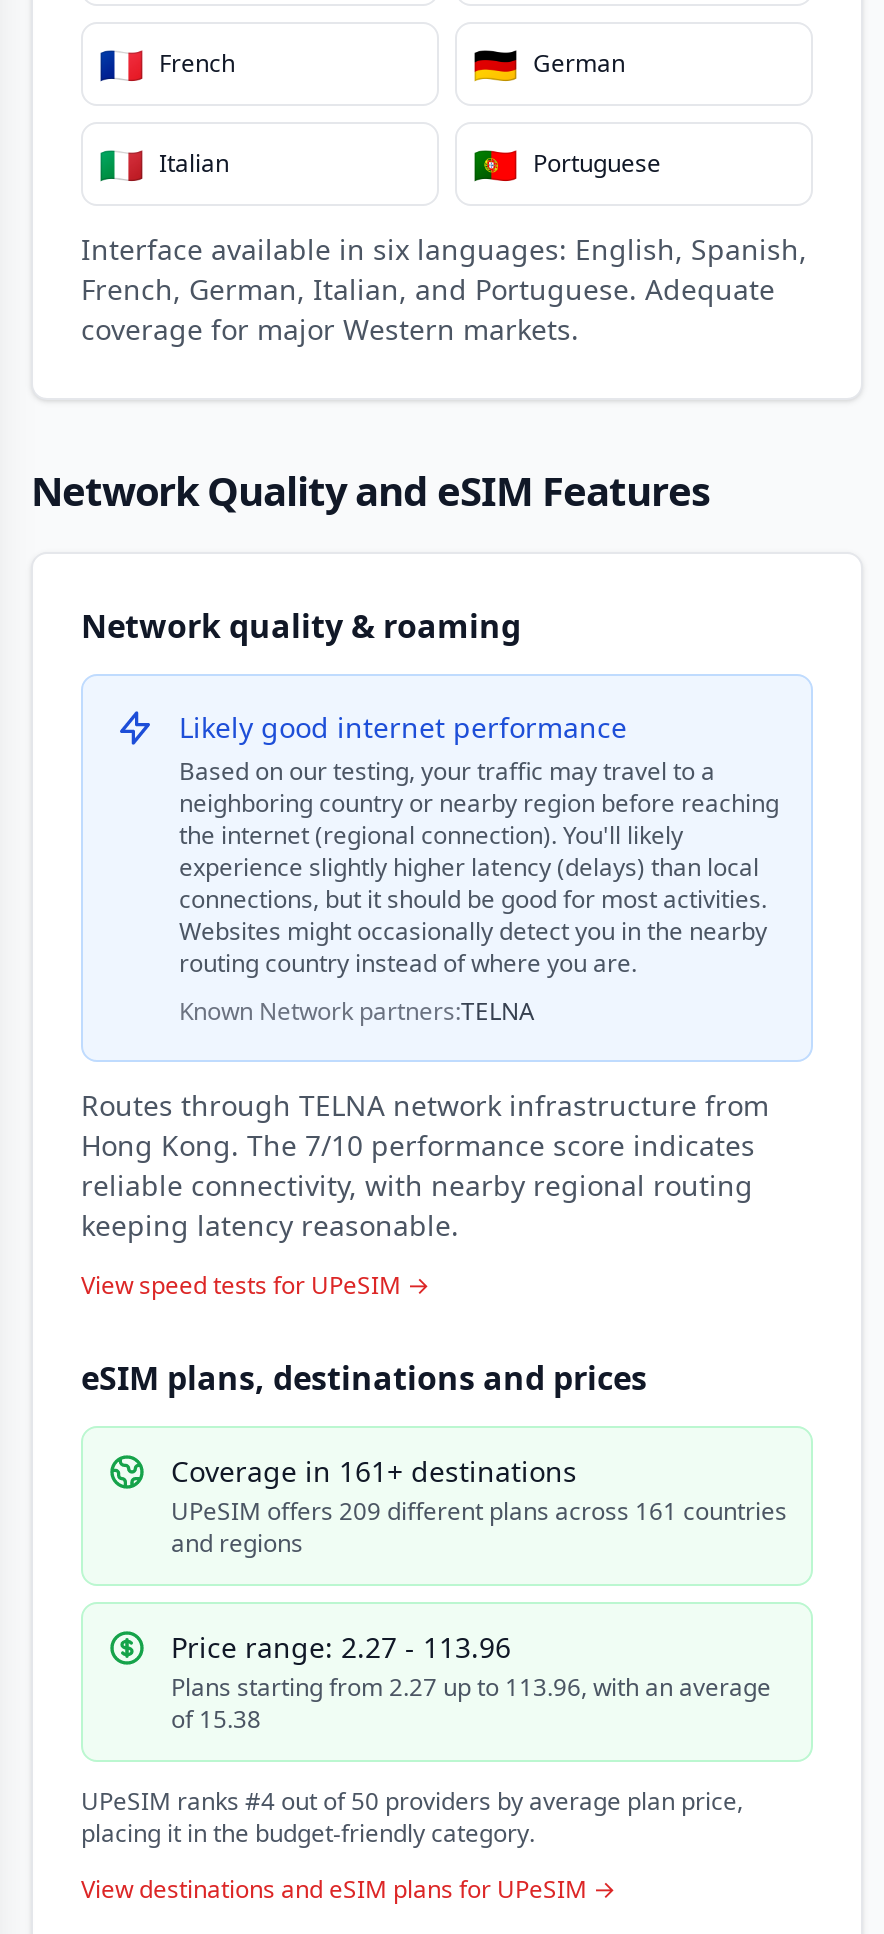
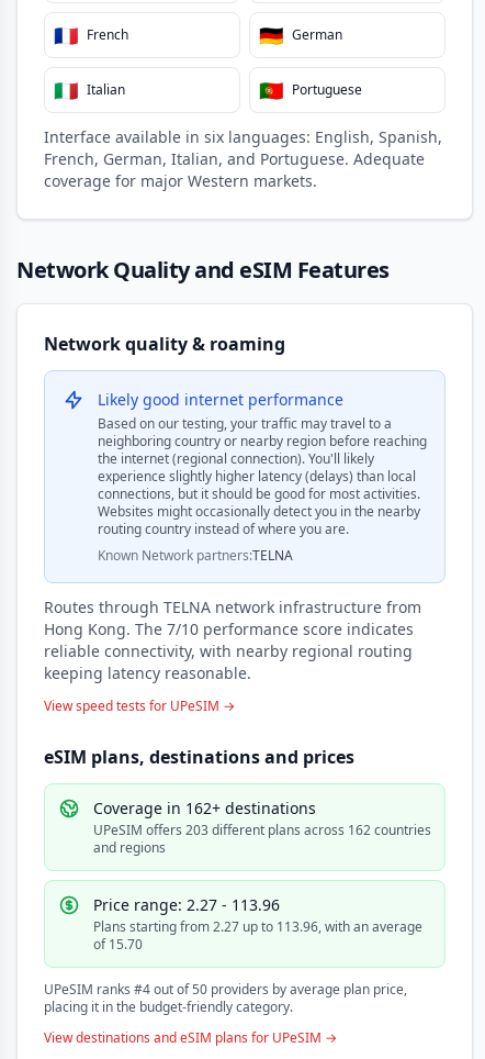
- Coverage in 161+ destinations
+ Coverage in 162+ destinations

- UPeSIM offers 209 different plans across 161 countries
+ UPeSIM offers 203 different plans across 162 countries

- of 15.38
+ of 15.70
